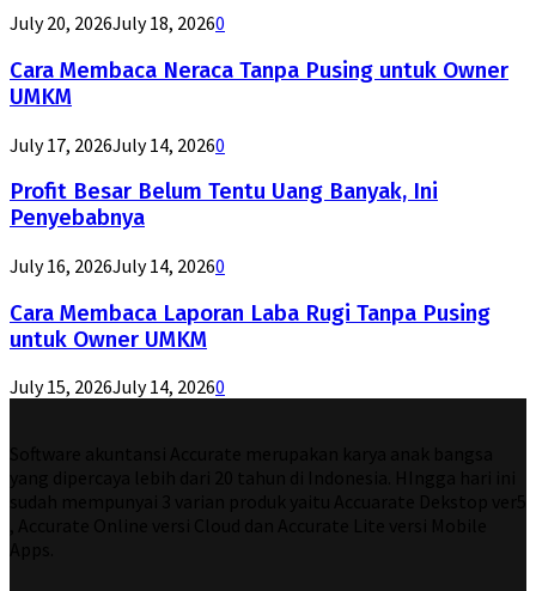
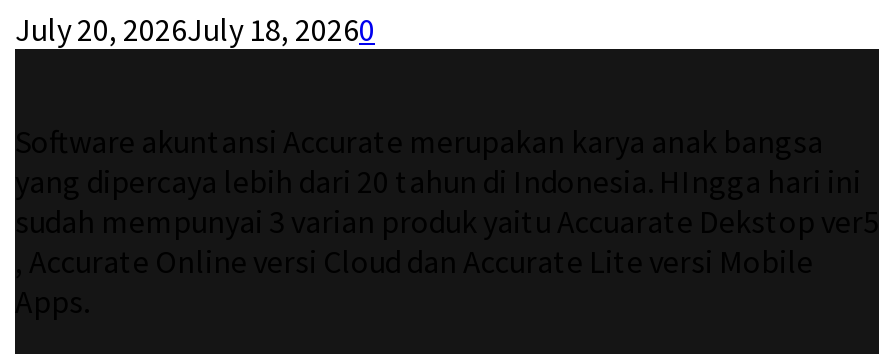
- Cara Membaca Neraca Tanpa Pusing untuk Owner
- UMKM
- July 17, 2026July 14, 20260
- Profit Besar Belum Tentu Uang Banyak, Ini
- Penyebabnya
- July 16, 2026July 14, 20260
- Cara Membaca Laporan Laba Rugi Tanpa Pusing
- untuk Owner UMKM
- July 15, 2026July 14, 20260
